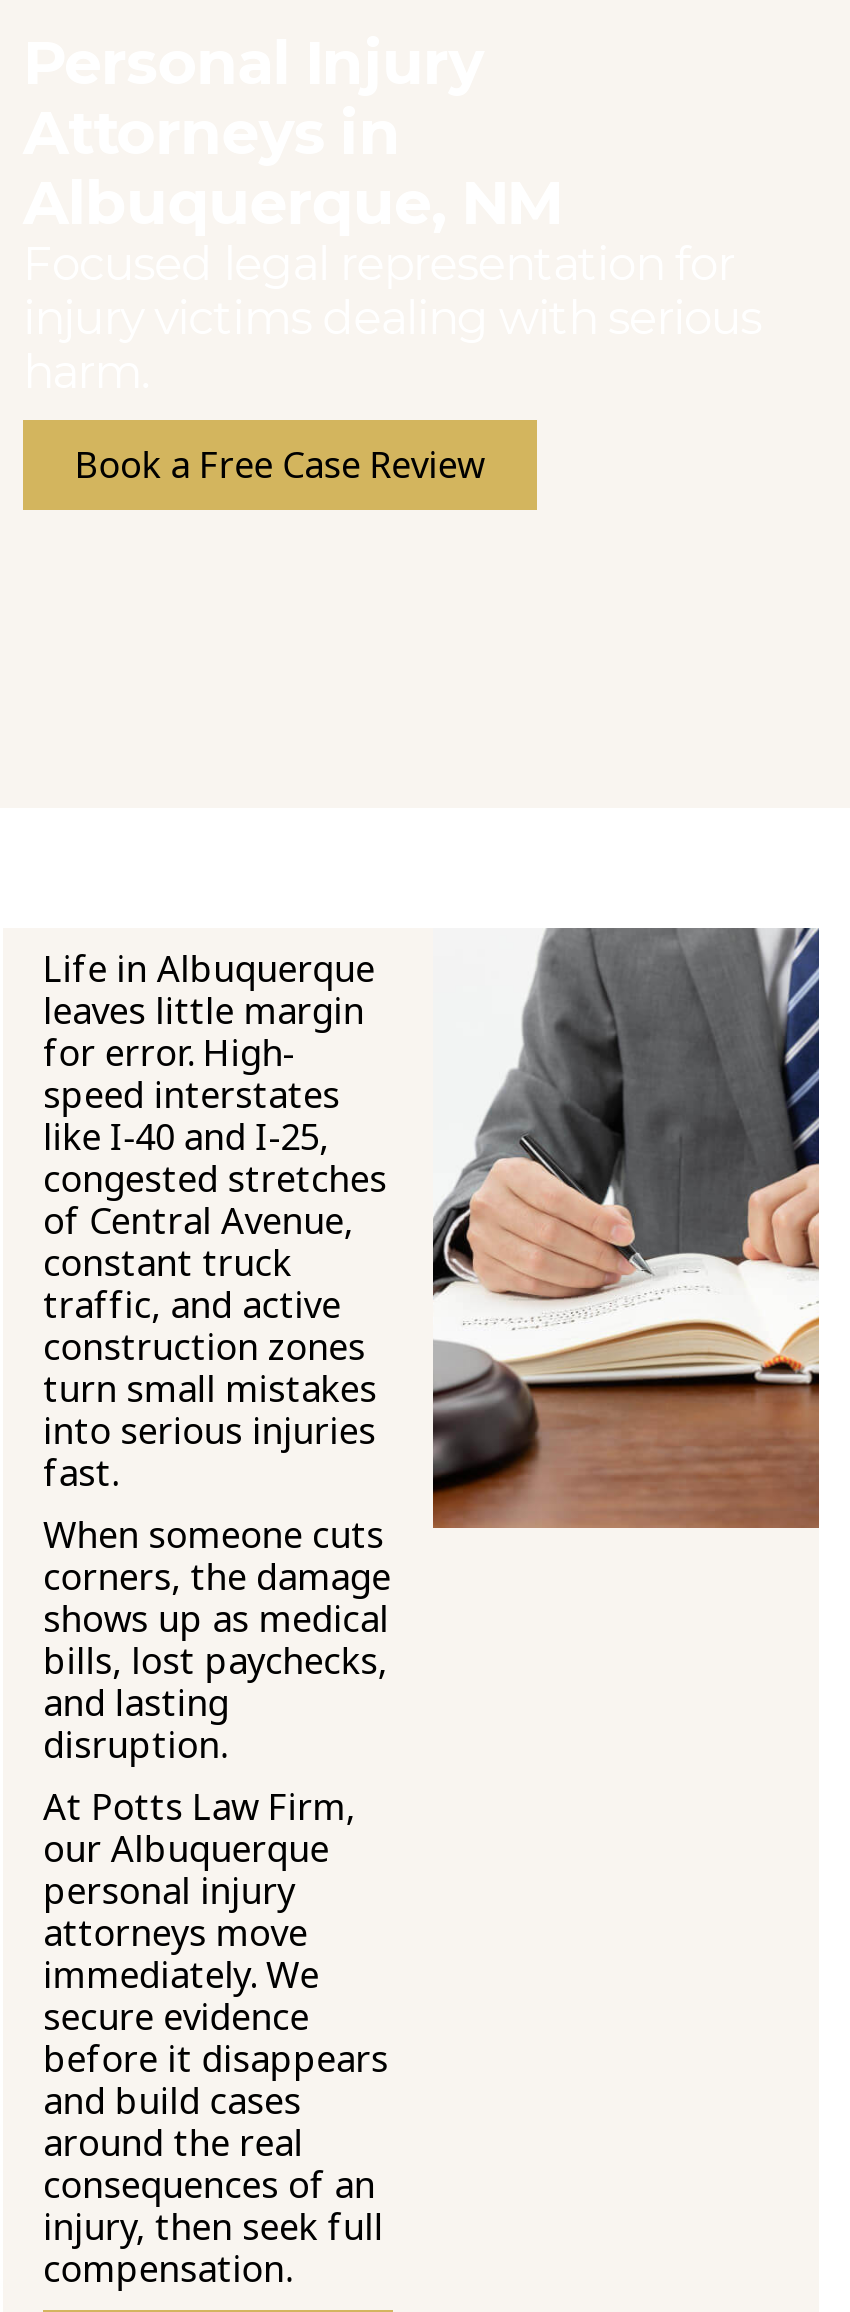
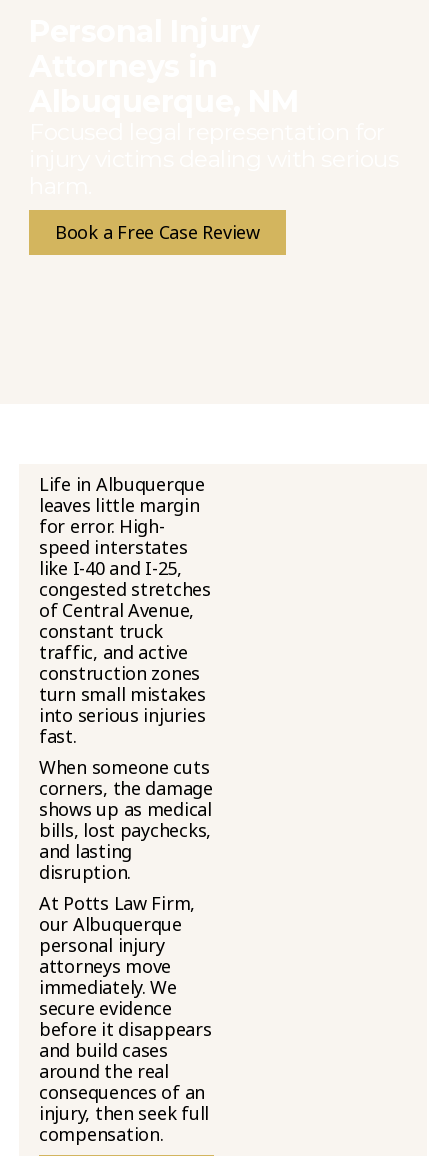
- [image]
